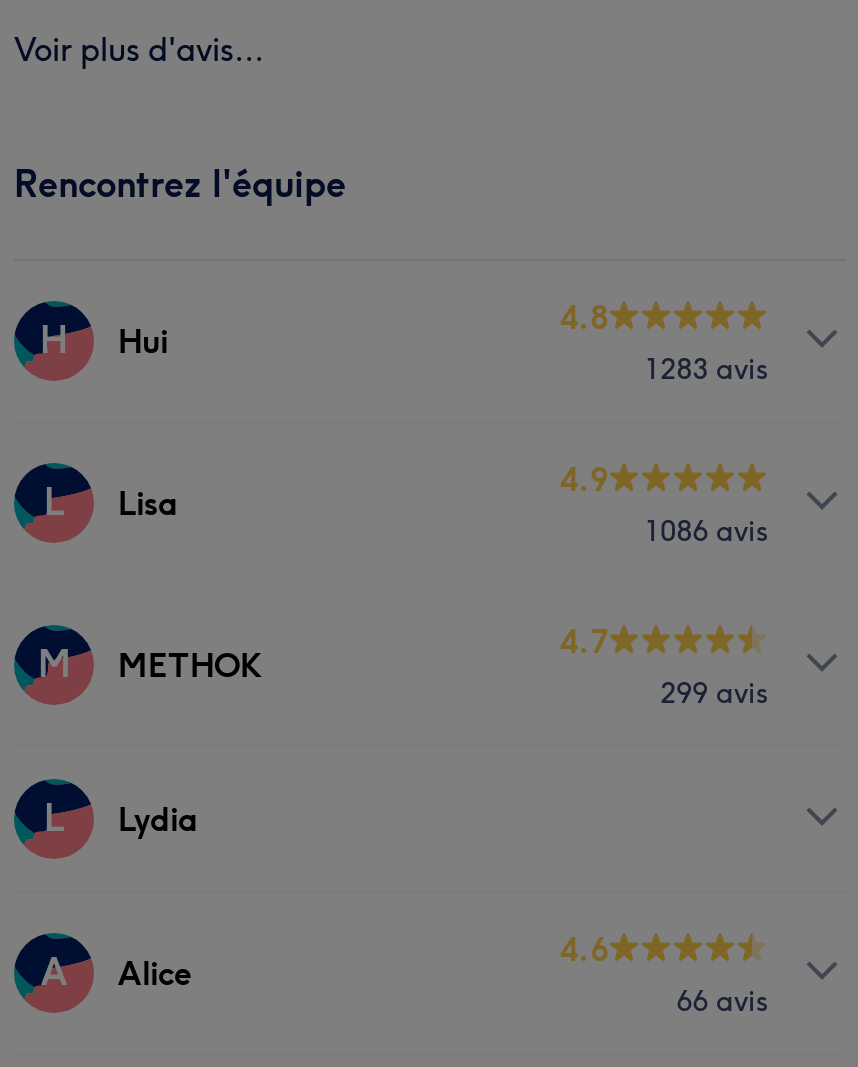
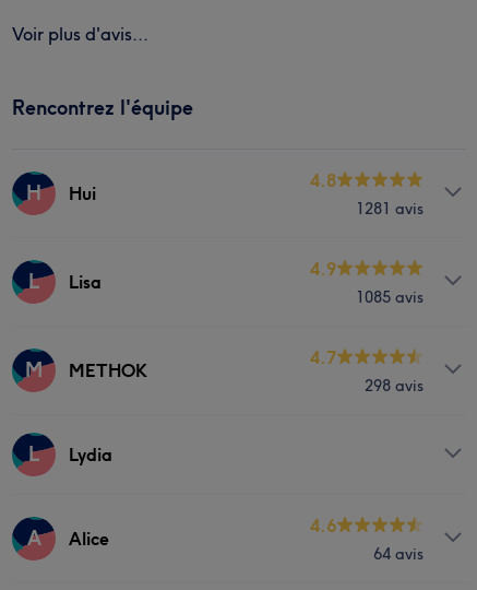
- 1283 avis
+ 1281 avis

- 1086 avis
+ 1085 avis

- 299 avis
+ 298 avis

- 66 avis
+ 64 avis
